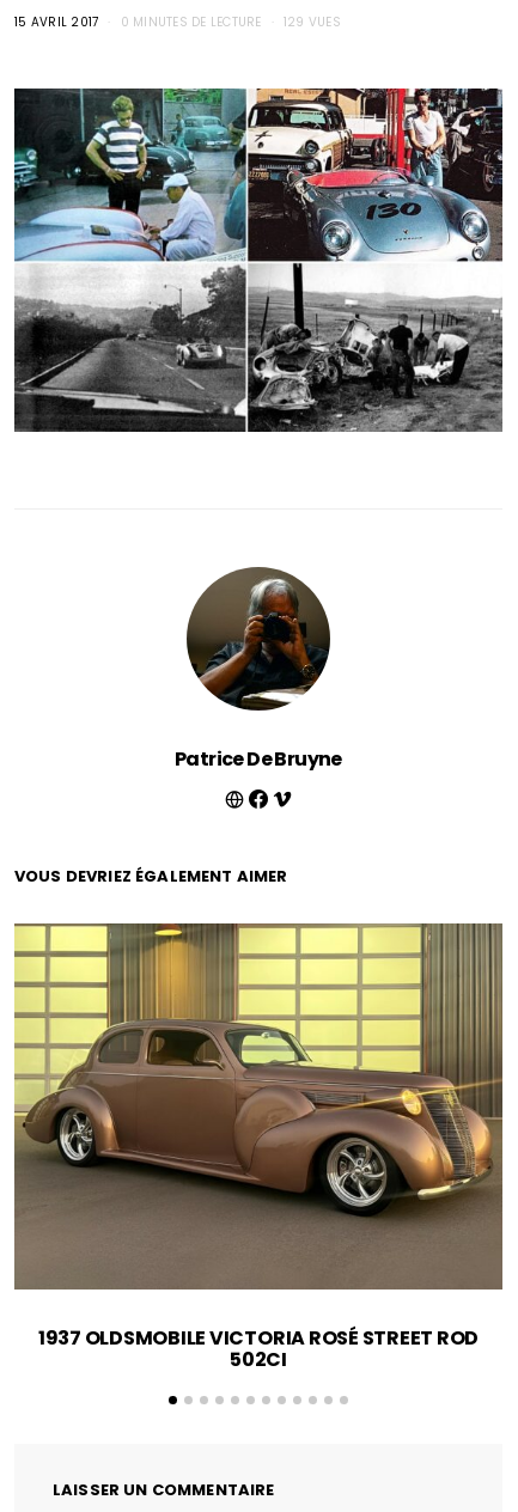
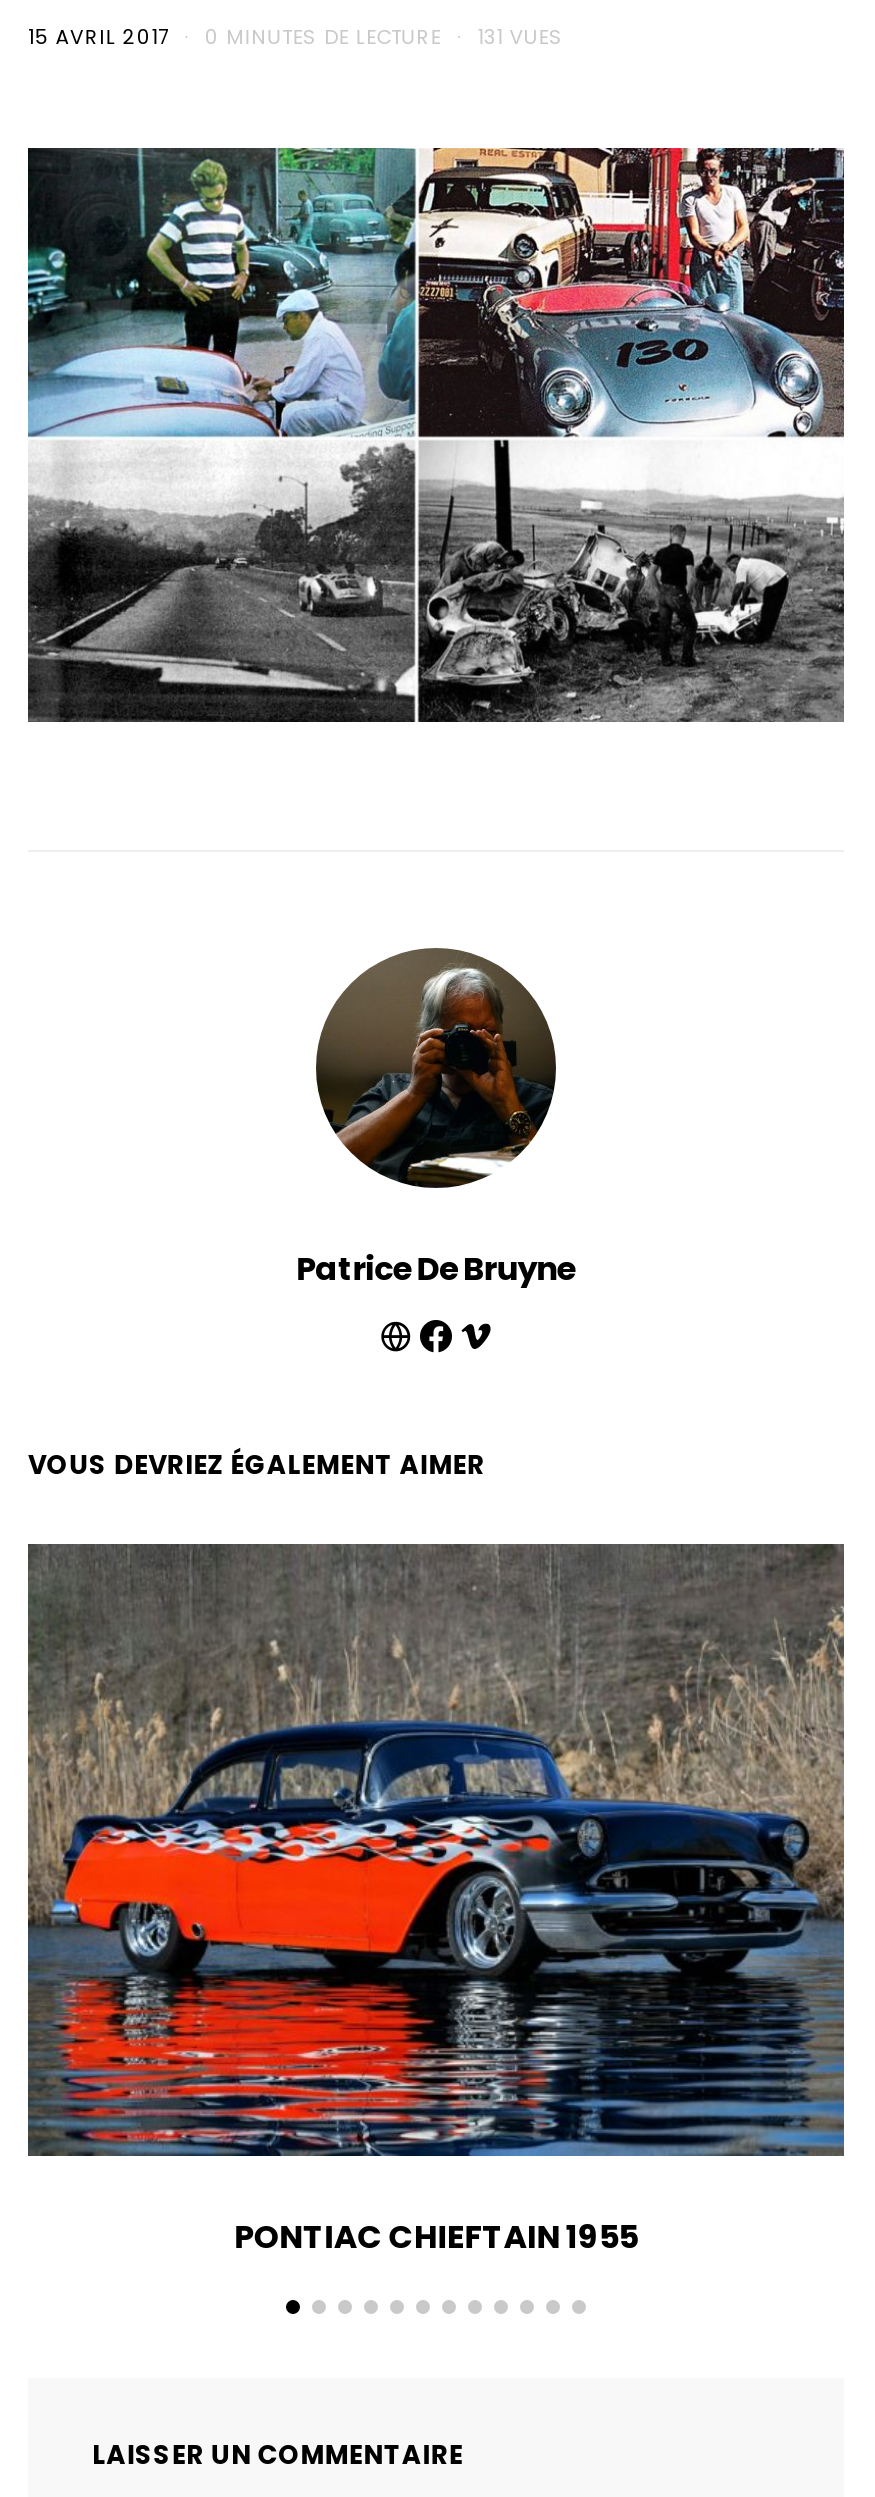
- 15 AVRIL 2017 0 MINUTES DE LECTURE 129 VUES
+ 15 AVRIL 2017 0 MINUTES DE LECTURE 131 VUES

- [image]
- 1937 OLDSMOBILE VICTORIA ROSÉ STREET ROD
- 502CI
+ [image]
+ PONTIAC CHIEFTAIN 1955
